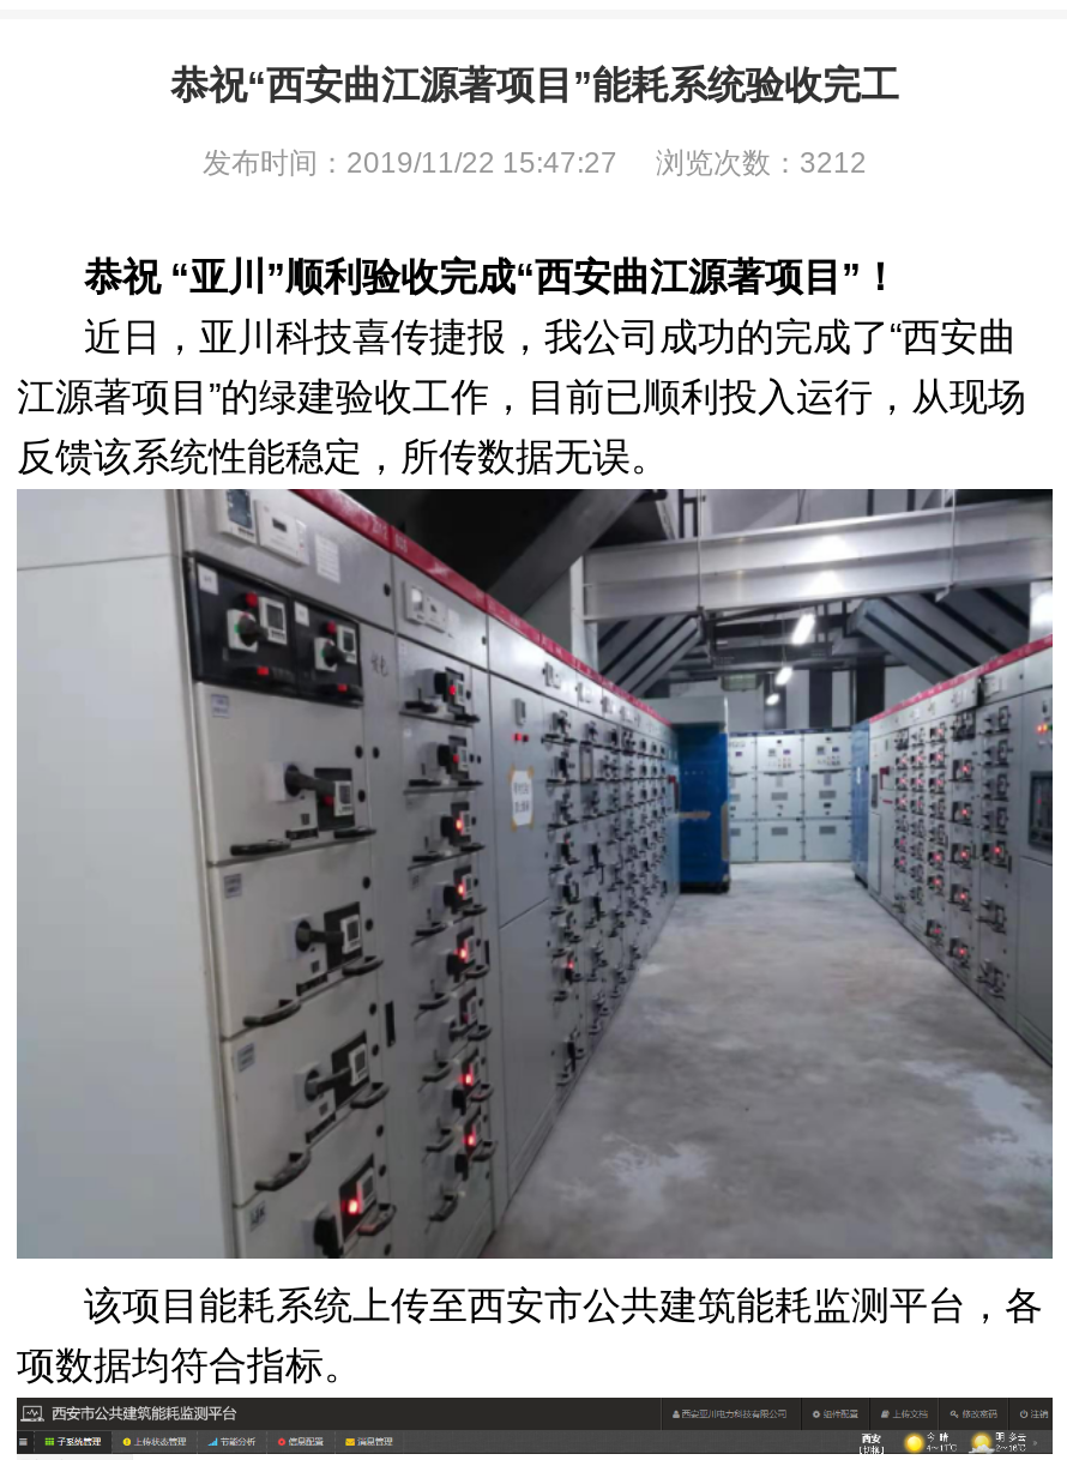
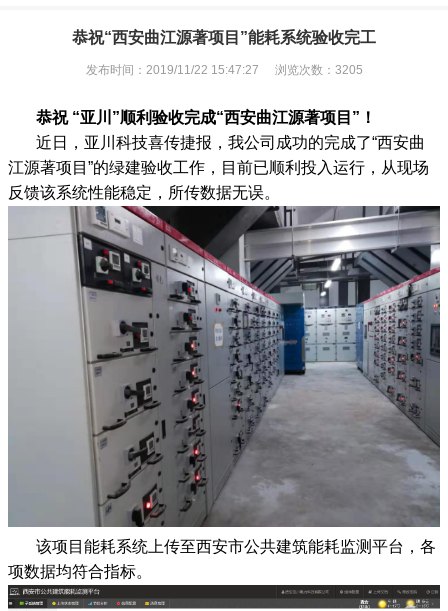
- 发布时间：2019/11/22 15:47:27 浏览次数：3212
+ 发布时间：2019/11/22 15:47:27 浏览次数：3205
